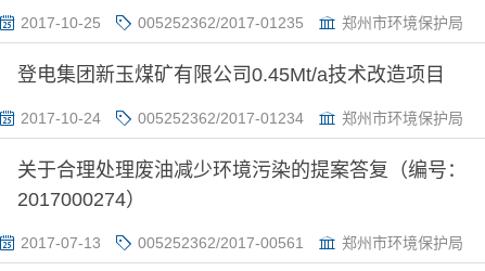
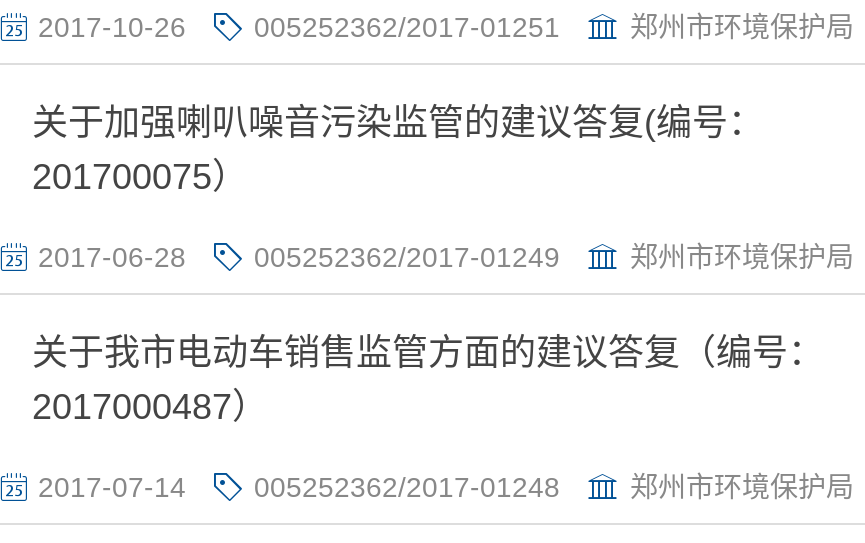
- 2017-10-25
- 005252362/2017-01235
+ 2017-10-26
+ 005252362/2017-01251

- 登电集团新玉煤矿有限公司0.45Mt/a技术改造项目
+ 关于加强喇叭噪音污染监管的建议答复(编号：
+ 201700075）

- 2017-10-24
- 005252362/2017-01234
+ 2017-06-28
+ 005252362/2017-01249

- 关于合理处理废油减少环境污染的提案答复（编号：
- 2017000274）
+ 关于我市电动车销售监管方面的建议答复（编号：
+ 2017000487）

- 2017-07-13
- 005252362/2017-00561
+ 2017-07-14
+ 005252362/2017-01248
